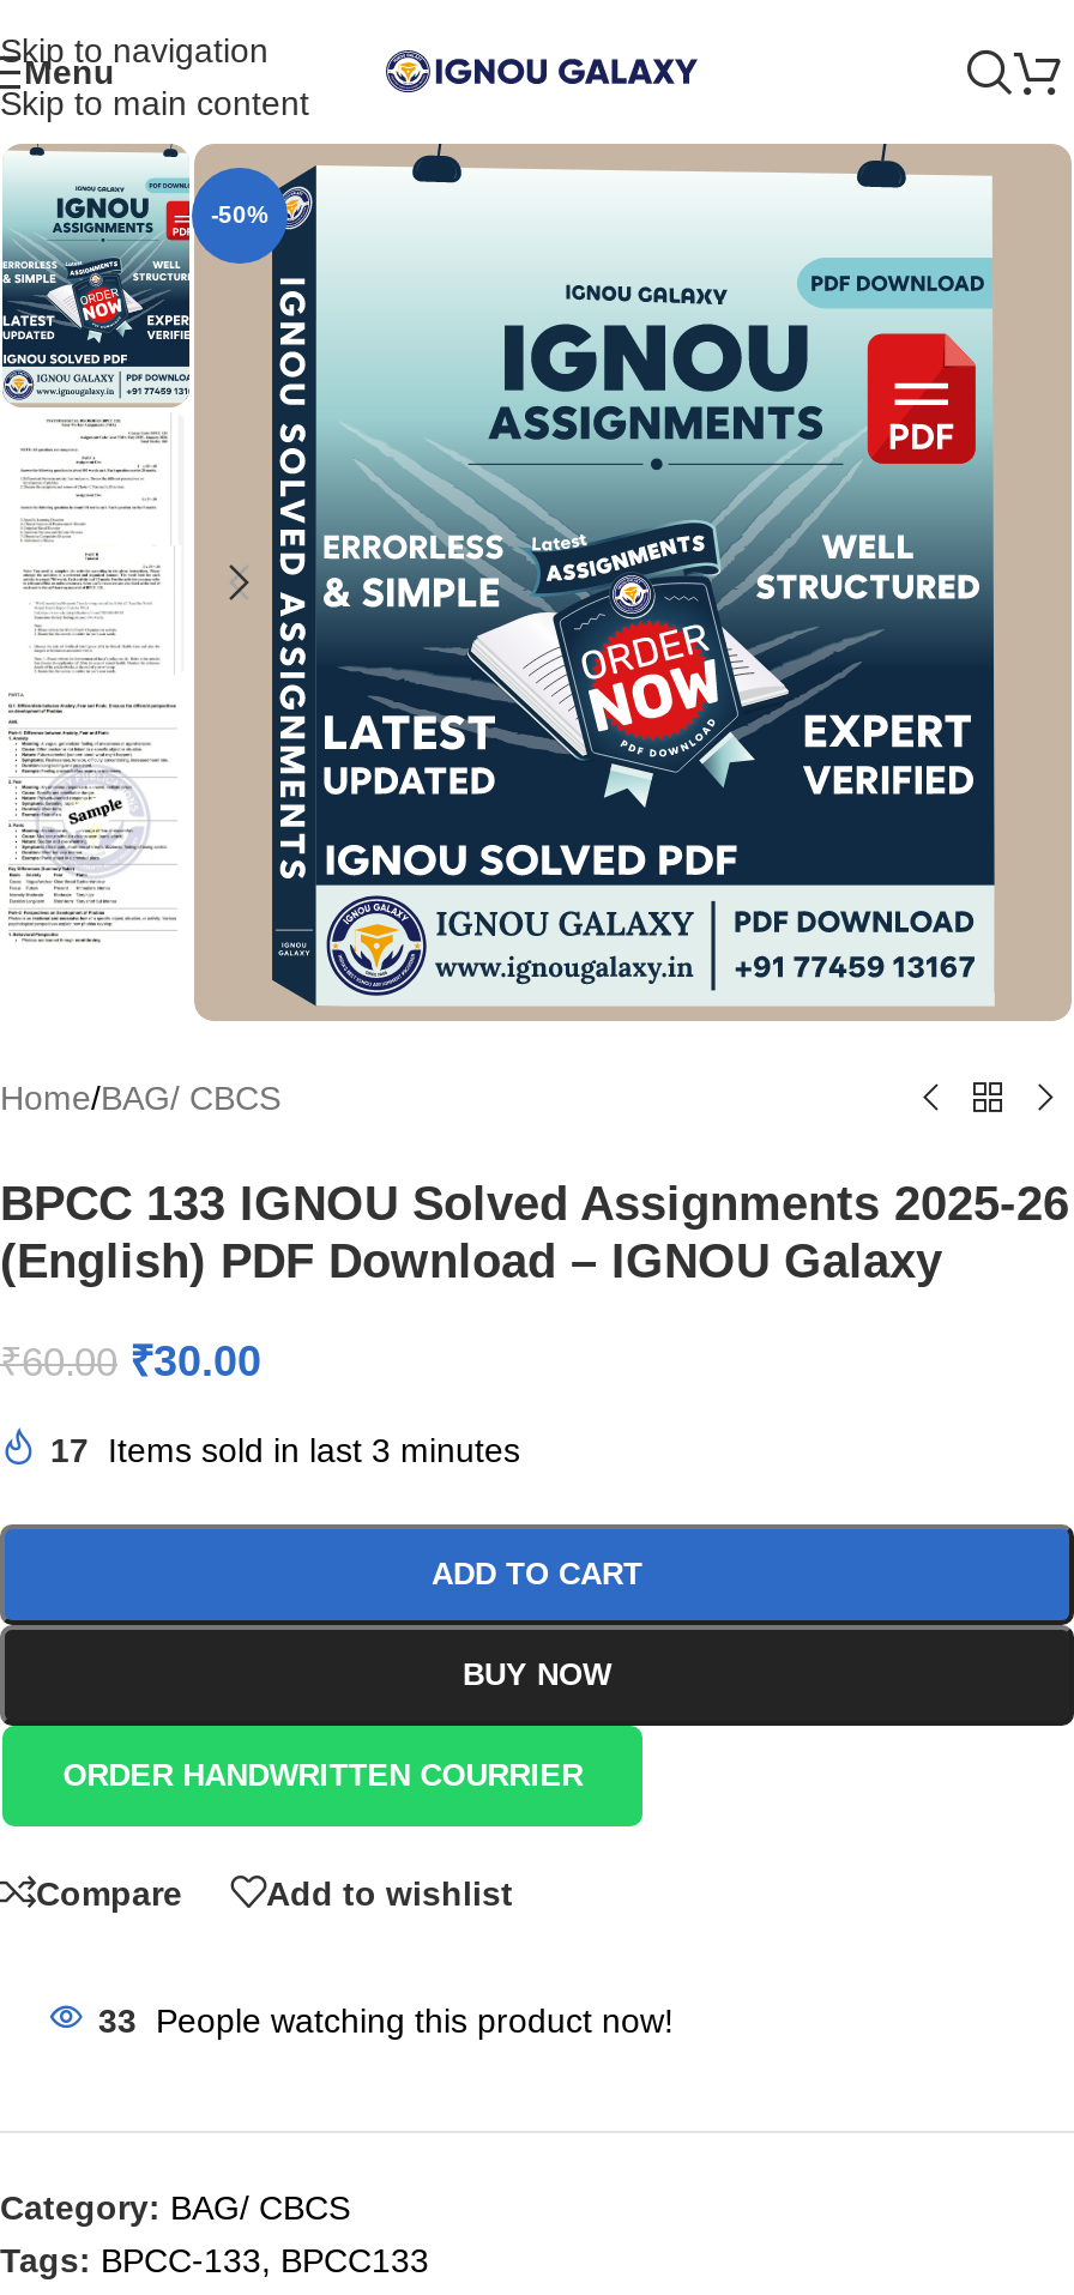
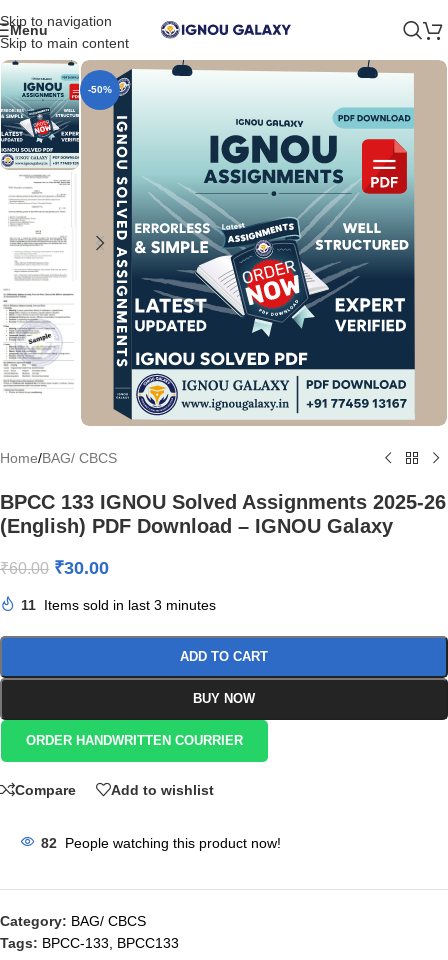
- 17 Items sold in last 3 minutes
+ 11 Items sold in last 3 minutes

- 33 People watching this product now!
+ 82 People watching this product now!
